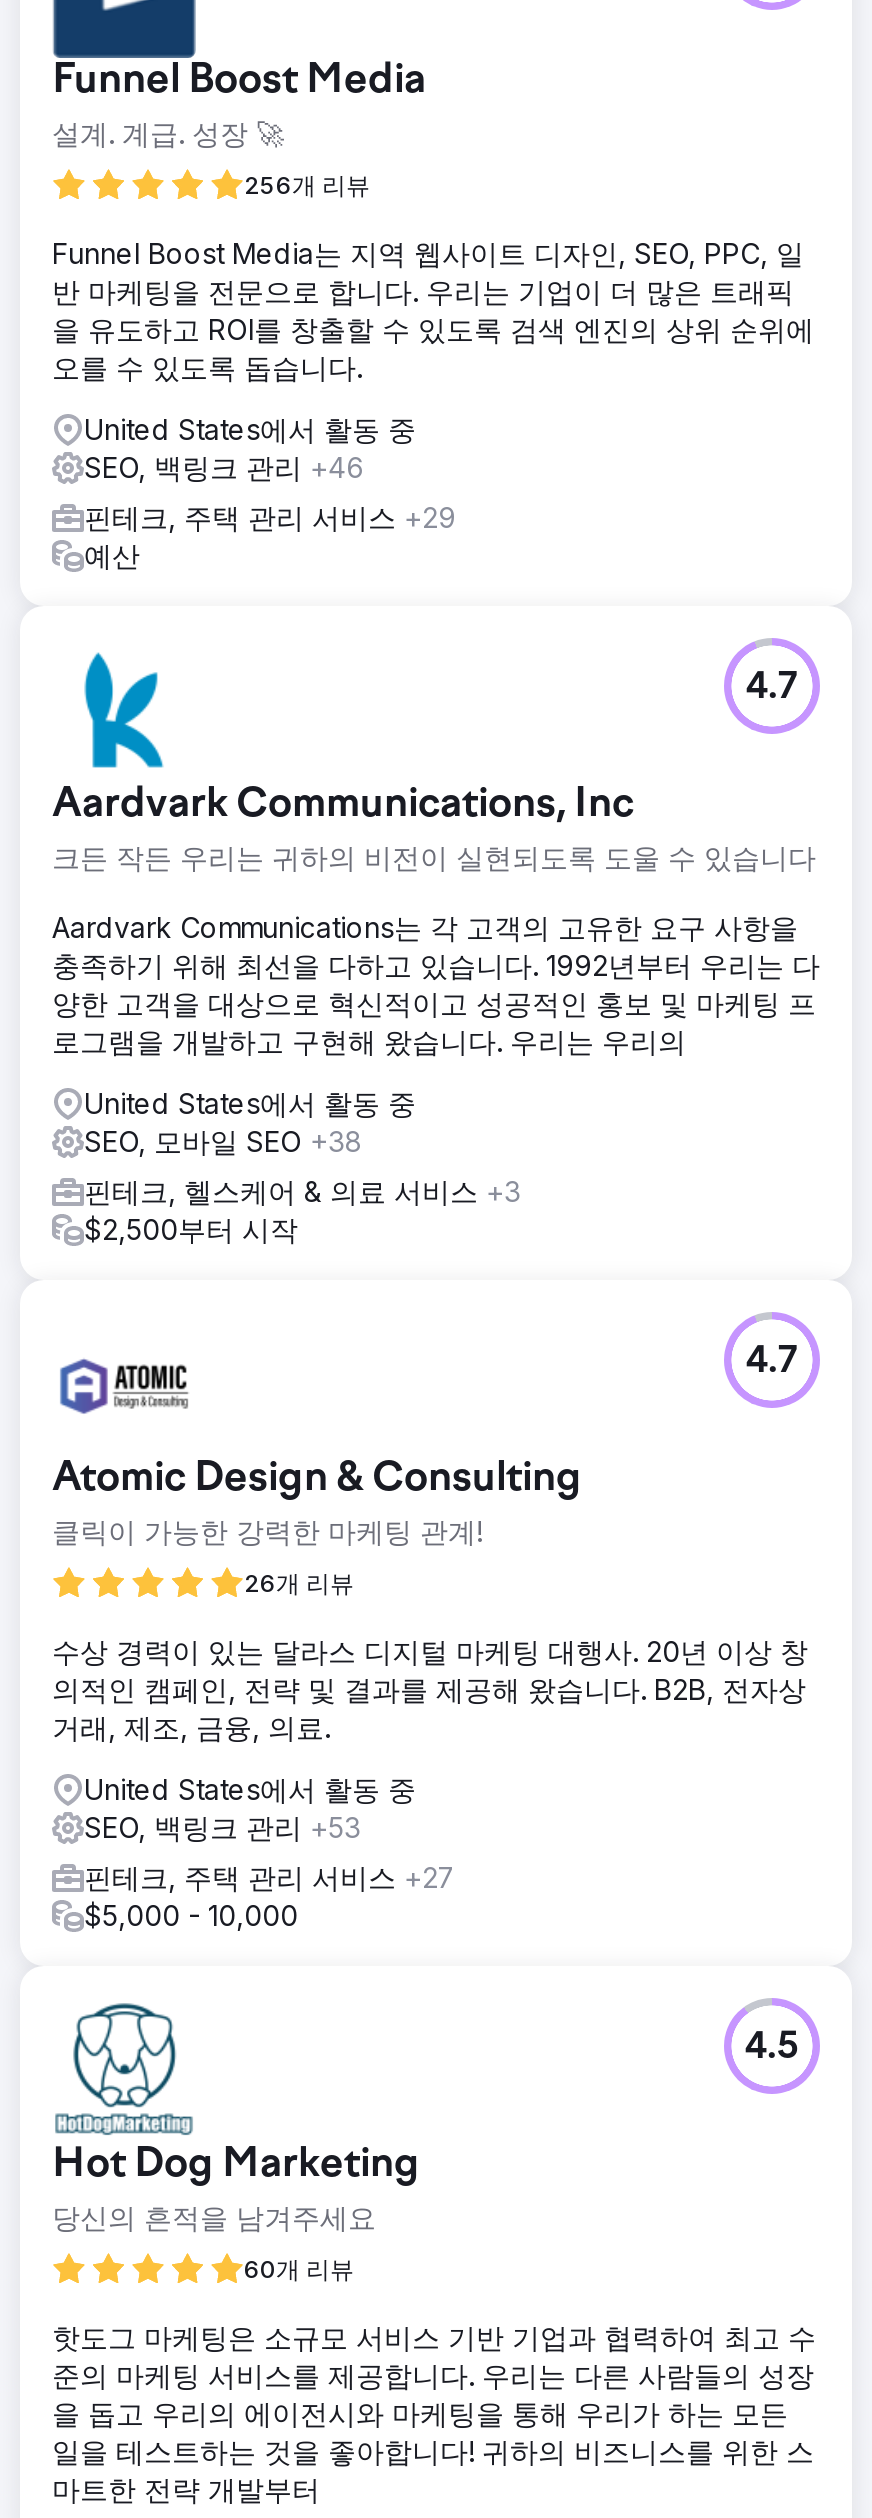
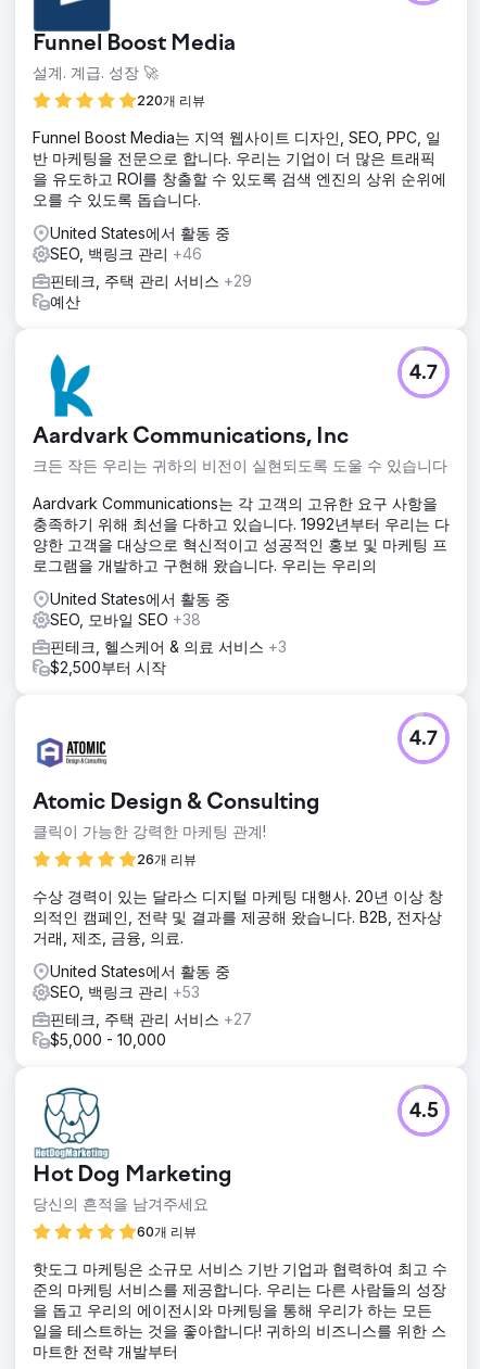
- 256개 리뷰
+ 220개 리뷰
